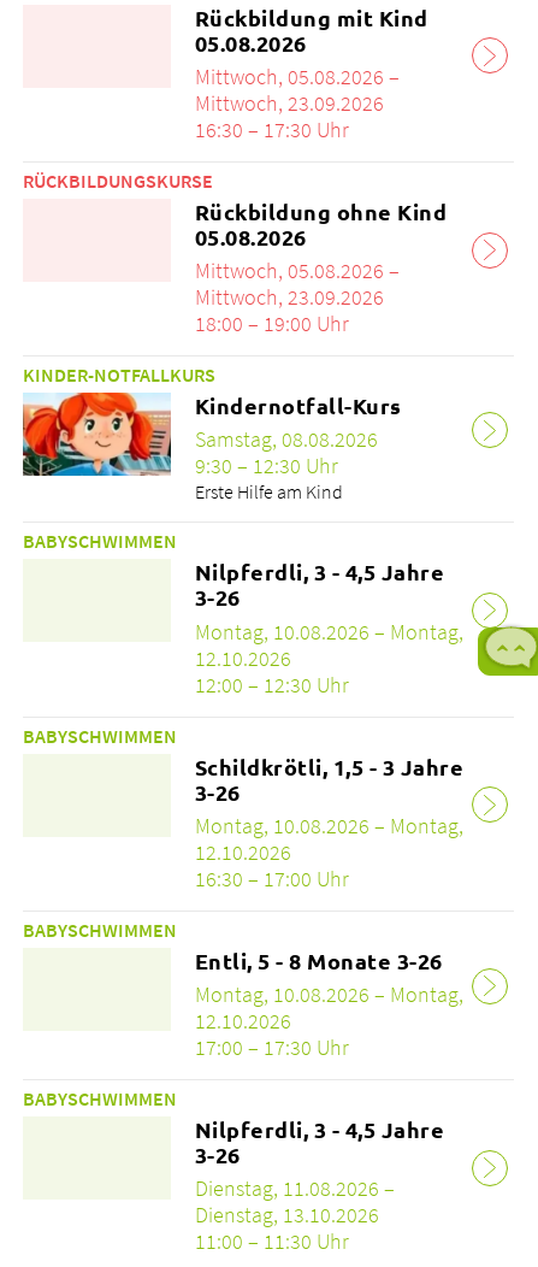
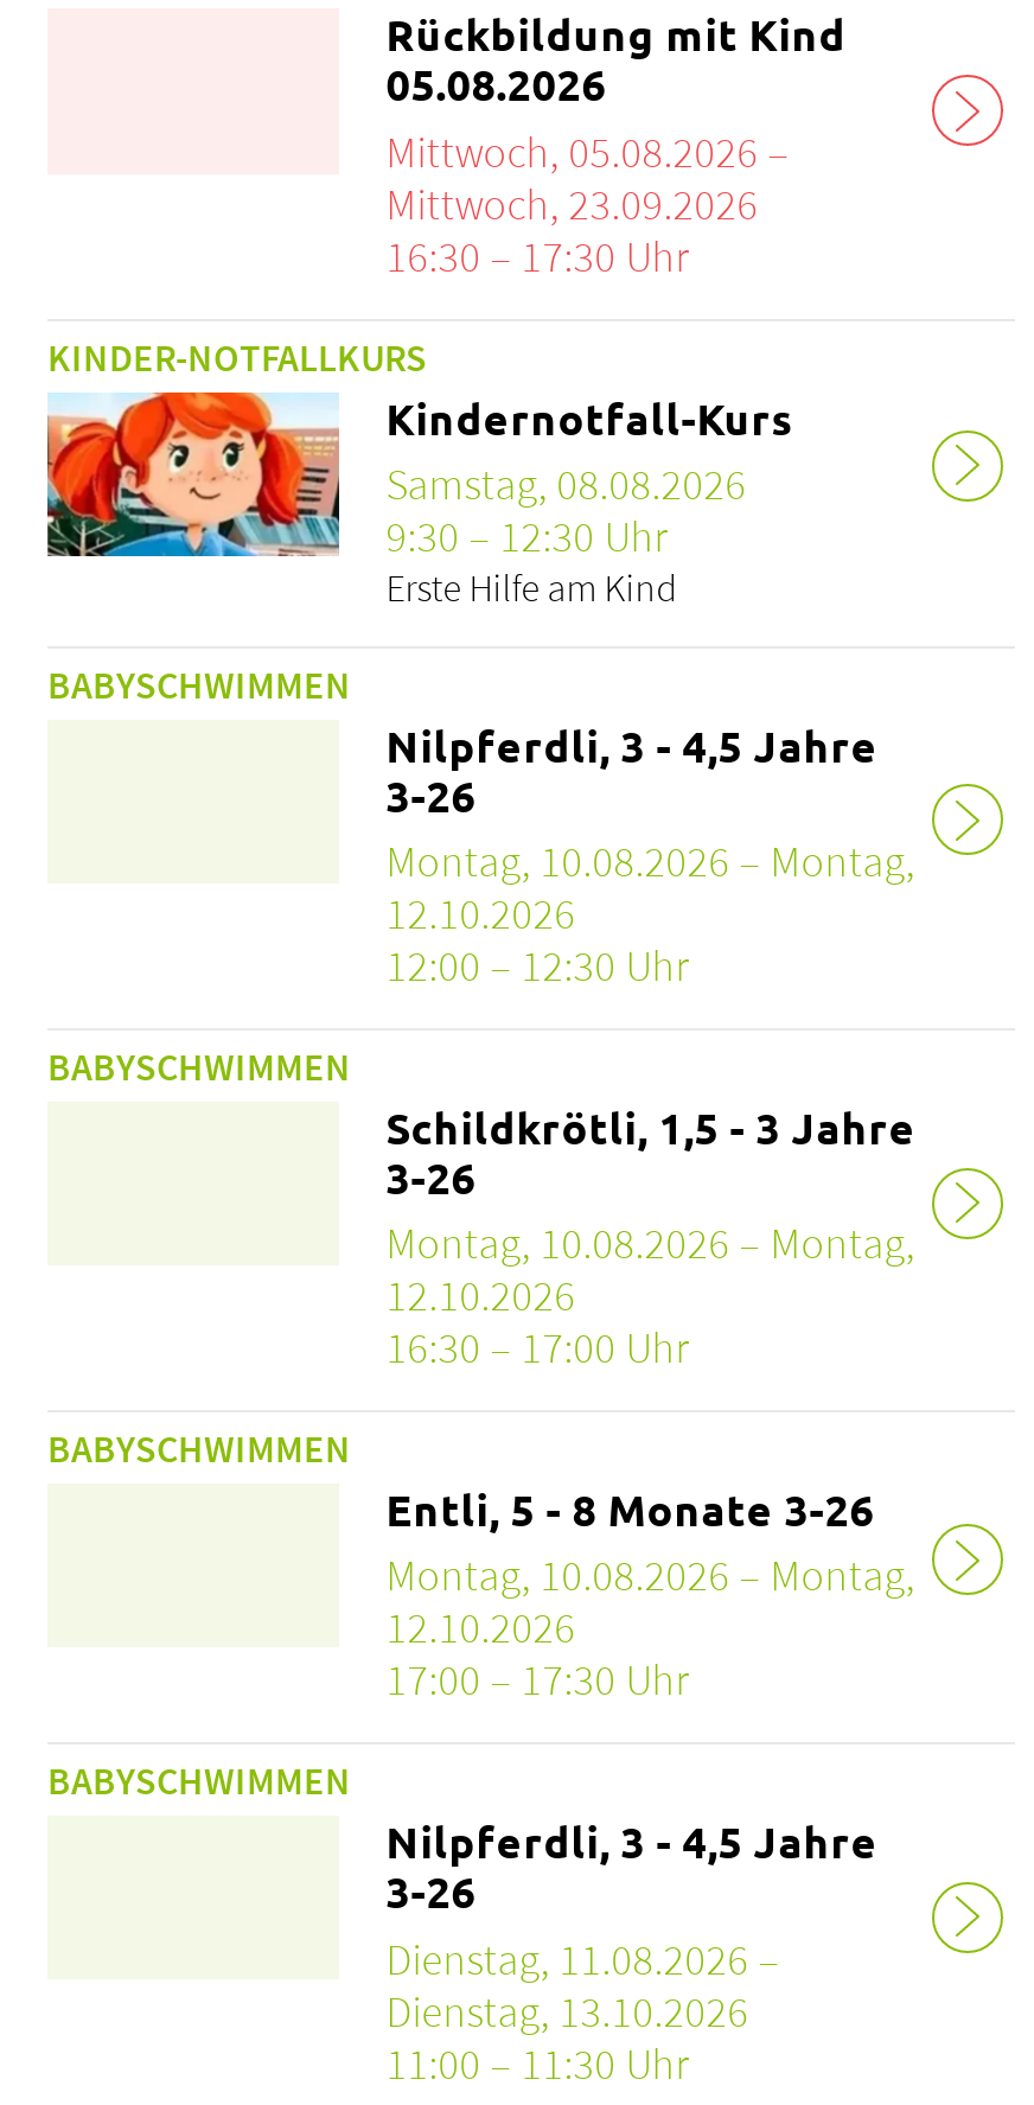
- RÜCKBILDUNGSKURSE
- Rückbildung ohne Kind
- 05.08.2026
- Mittwoch, 05.08.2026 –
- Mittwoch, 23.09.2026
- 18:00 – 19:00 Uhr

- [image]
